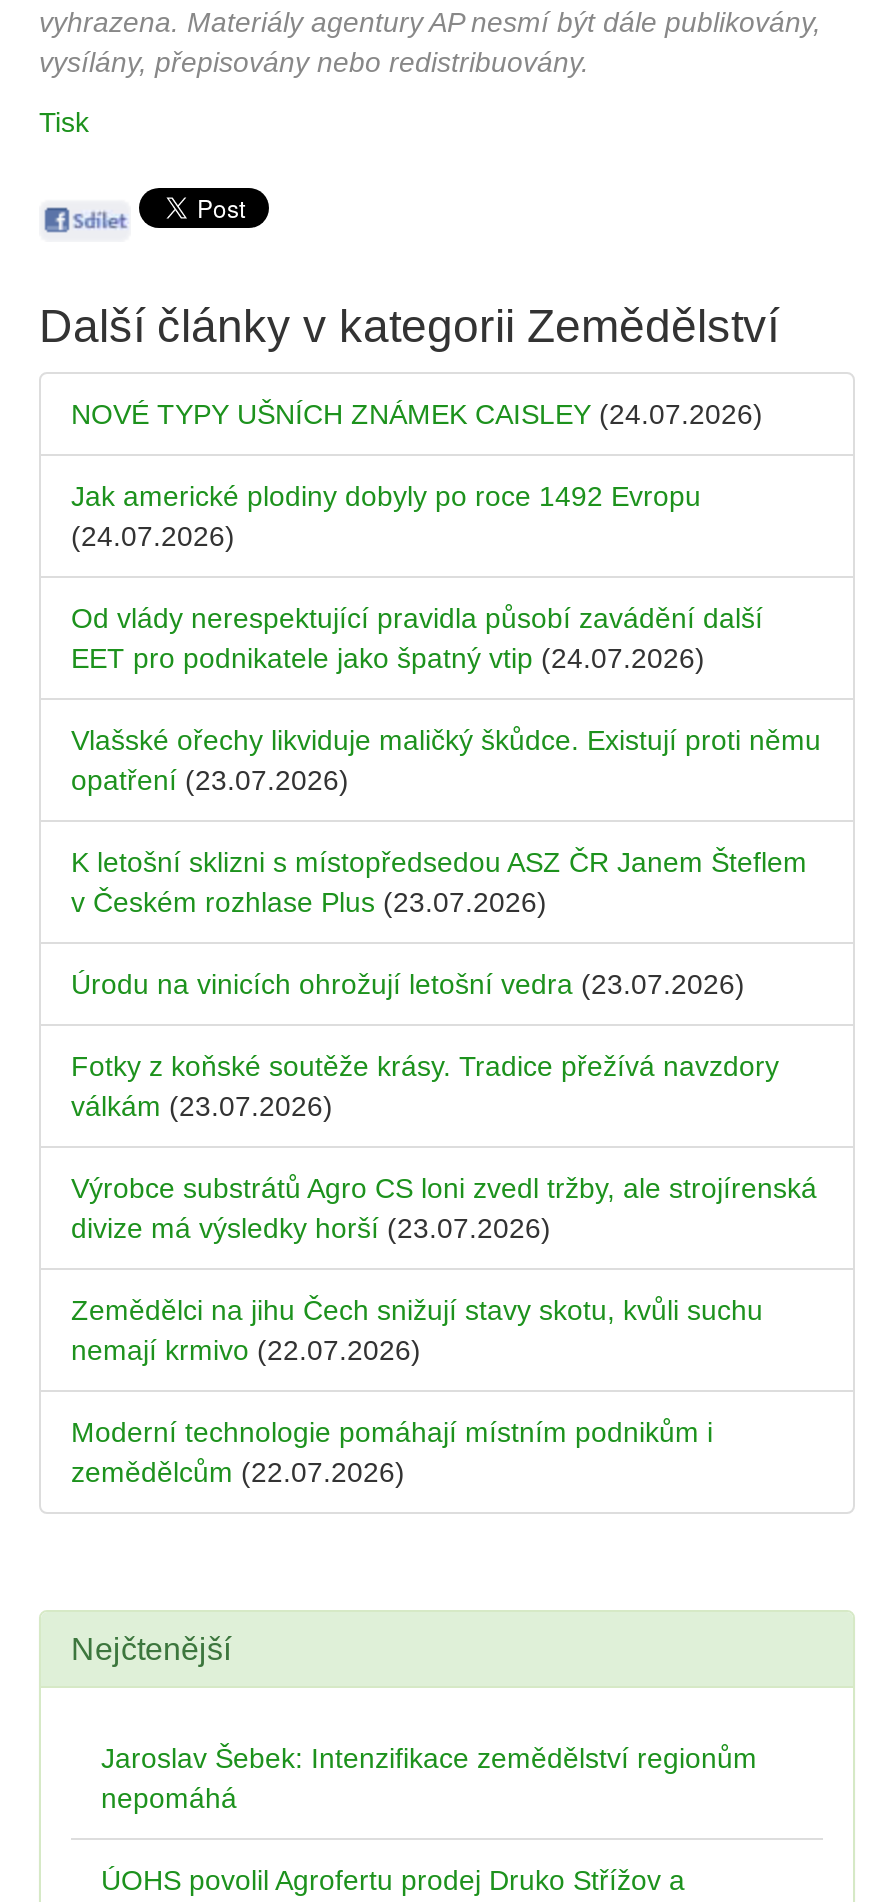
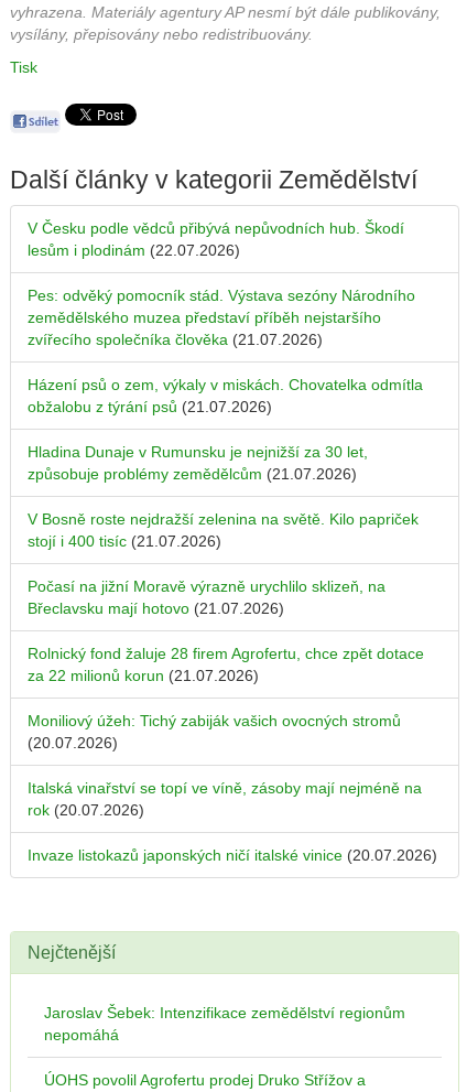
- NOVÉ TYPY UŠNÍCH ZNÁMEK CAISLEY (24.07.2026)
+ V Česku podle vědců přibývá nepůvodních hub. Škodí
+ lesům i plodinám (22.07.2026)

- Jak americké plodiny dobyly po roce 1492 Evropu
- (24.07.2026)
+ Pes: odvěký pomocník stád. Výstava sezóny Národního
+ zemědělského muzea představí příběh nejstaršího
+ zvířecího společníka člověka (21.07.2026)

- Od vlády nerespektující pravidla působí zavádění další
- EET pro podnikatele jako špatný vtip (24.07.2026)
+ Házení psů o zem, výkaly v miskách. Chovatelka odmítla
+ obžalobu z týrání psů (21.07.2026)

- Vlašské ořechy likviduje maličký škůdce. Existují proti němu
- opatření (23.07.2026)
+ Hladina Dunaje v Rumunsku je nejnižší za 30 let,
+ způsobuje problémy zemědělcům (21.07.2026)

- K letošní sklizni s místopředsedou ASZ ČR Janem Šteflem
- v Českém rozhlase Plus (23.07.2026)
+ V Bosně roste nejdražší zelenina na světě. Kilo papriček
+ stojí i 400 tisíc (21.07.2026)

- Úrodu na vinicích ohrožují letošní vedra (23.07.2026)
+ Počasí na jižní Moravě výrazně urychlilo sklizeň, na
+ Břeclavsku mají hotovo (21.07.2026)

- Fotky z koňské soutěže krásy. Tradice přežívá navzdory
- válkám (23.07.2026)
+ Rolnický fond žaluje 28 firem Agrofertu, chce zpět dotace
+ za 22 milionů korun (21.07.2026)

- Výrobce substrátů Agro CS loni zvedl tržby, ale strojírenská
- divize má výsledky horší (23.07.2026)
+ Moniliový úžeh: Tichý zabiják vašich ovocných stromů
+ (20.07.2026)

- Zemědělci na jihu Čech snižují stavy skotu, kvůli suchu
- nemají krmivo (22.07.2026)
+ Italská vinařství se topí ve víně, zásoby mají nejméně na
+ rok (20.07.2026)

- Moderní technologie pomáhají místním podnikům i
- zemědělcům (22.07.2026)
+ Invaze listokazů japonských ničí italské vinice (20.07.2026)
